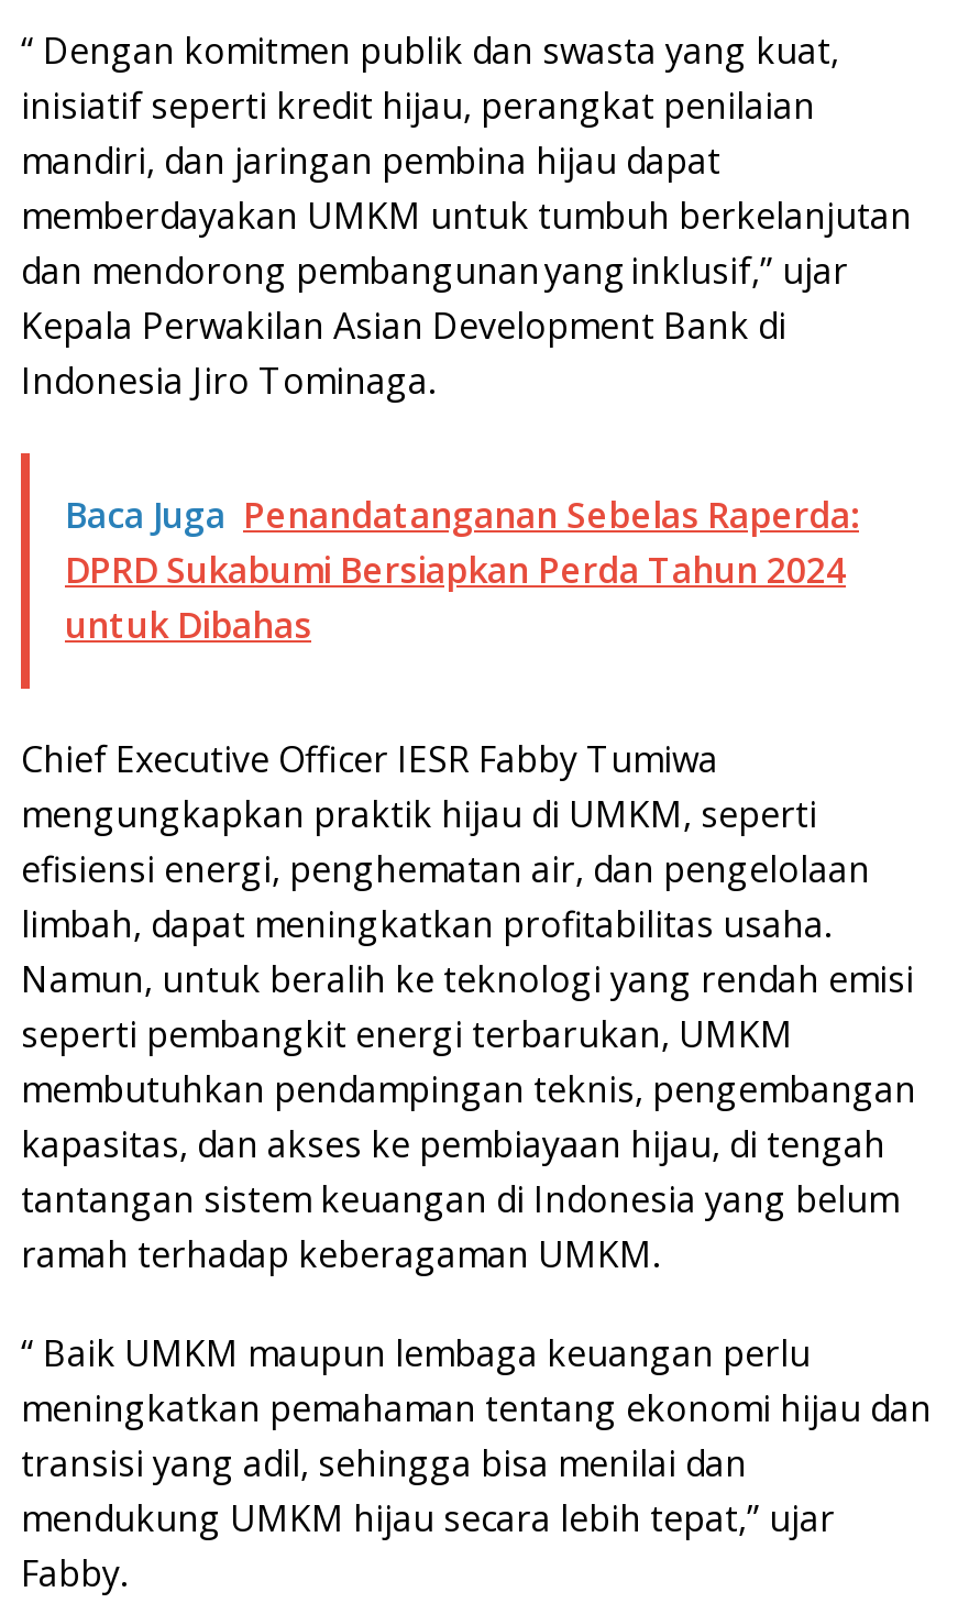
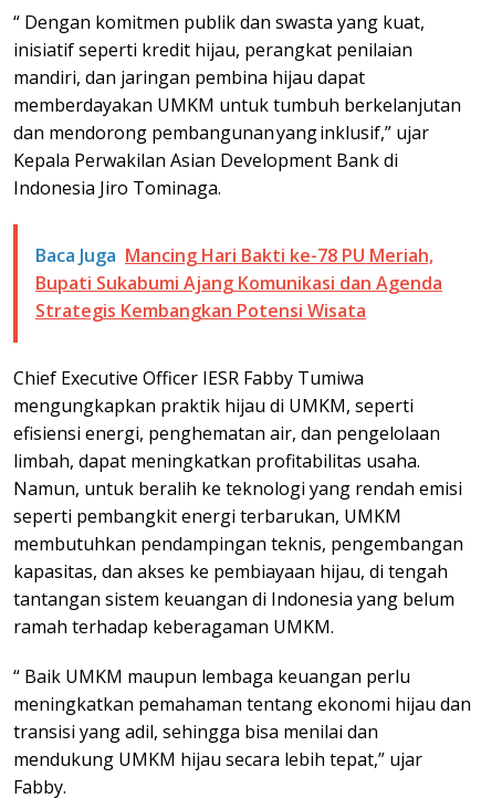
- Baca Juga Penandatanganan Sebelas Raperda:
- DPRD Sukabumi Bersiapkan Perda Tahun 2024
- untuk Dibahas
+ Baca Juga Mancing Hari Bakti ke-78 PU Meriah,
+ Bupati Sukabumi Ajang Komunikasi dan Agenda
+ Strategis Kembangkan Potensi Wisata
